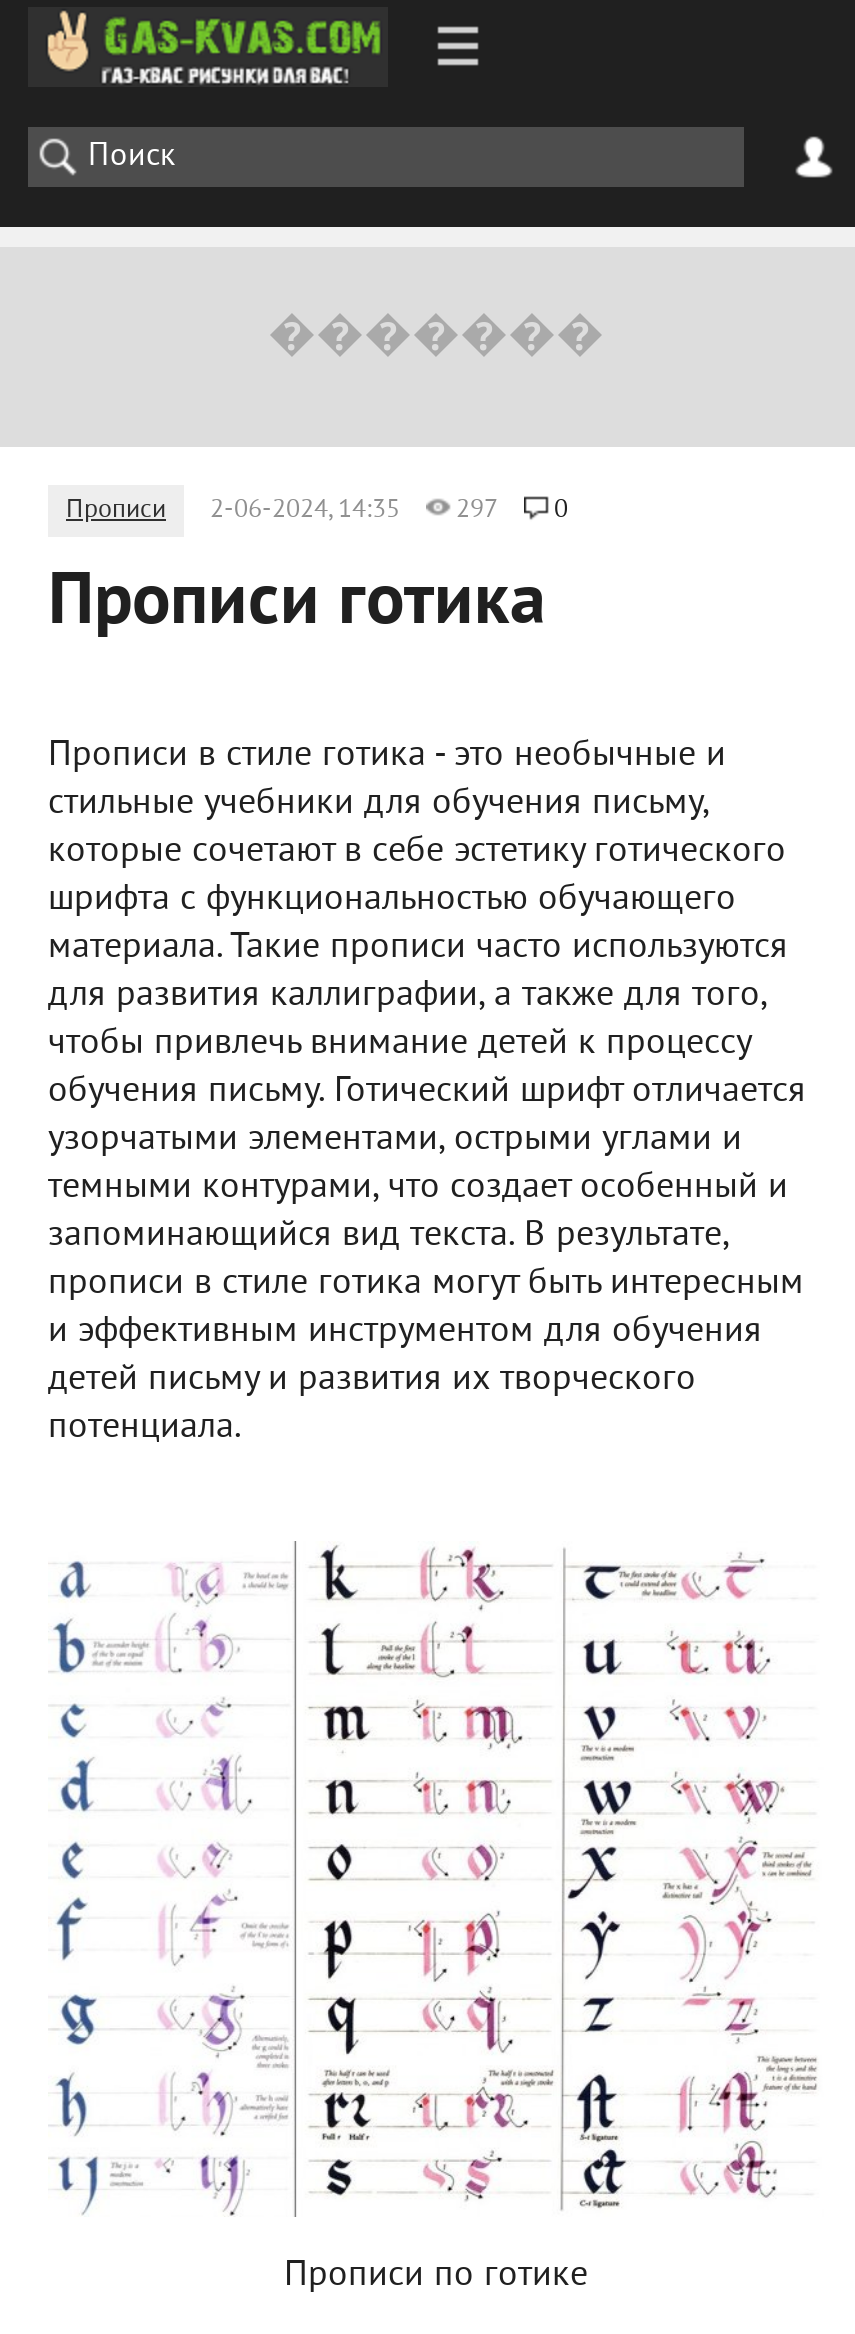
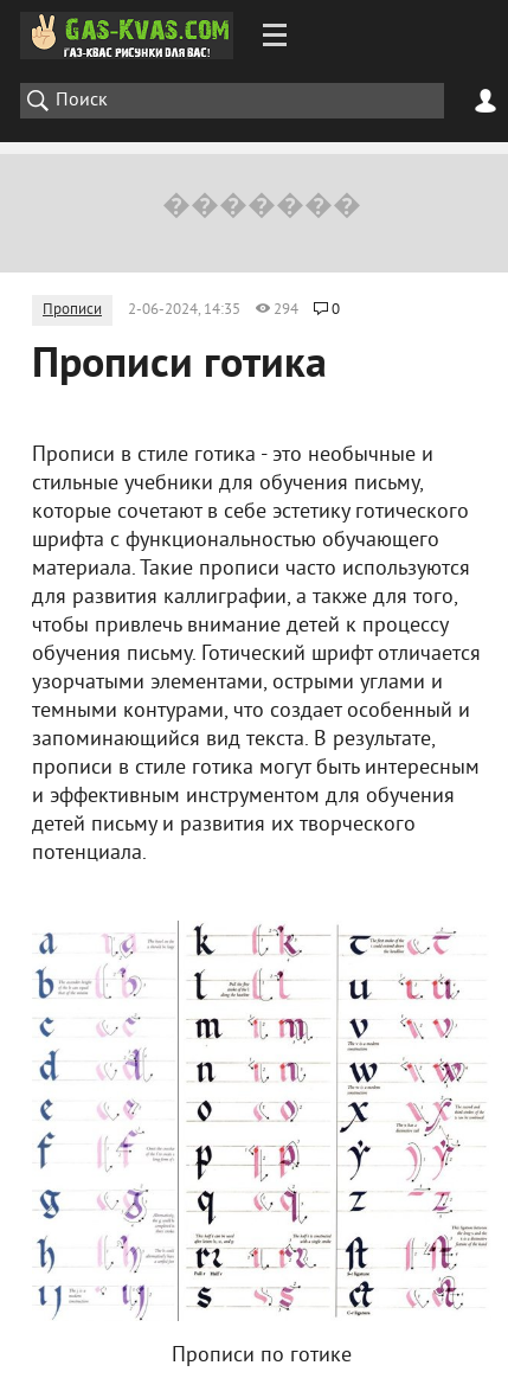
- Прописи 2-06-2024, 14:35 297 0
+ Прописи 2-06-2024, 14:35 294 0
